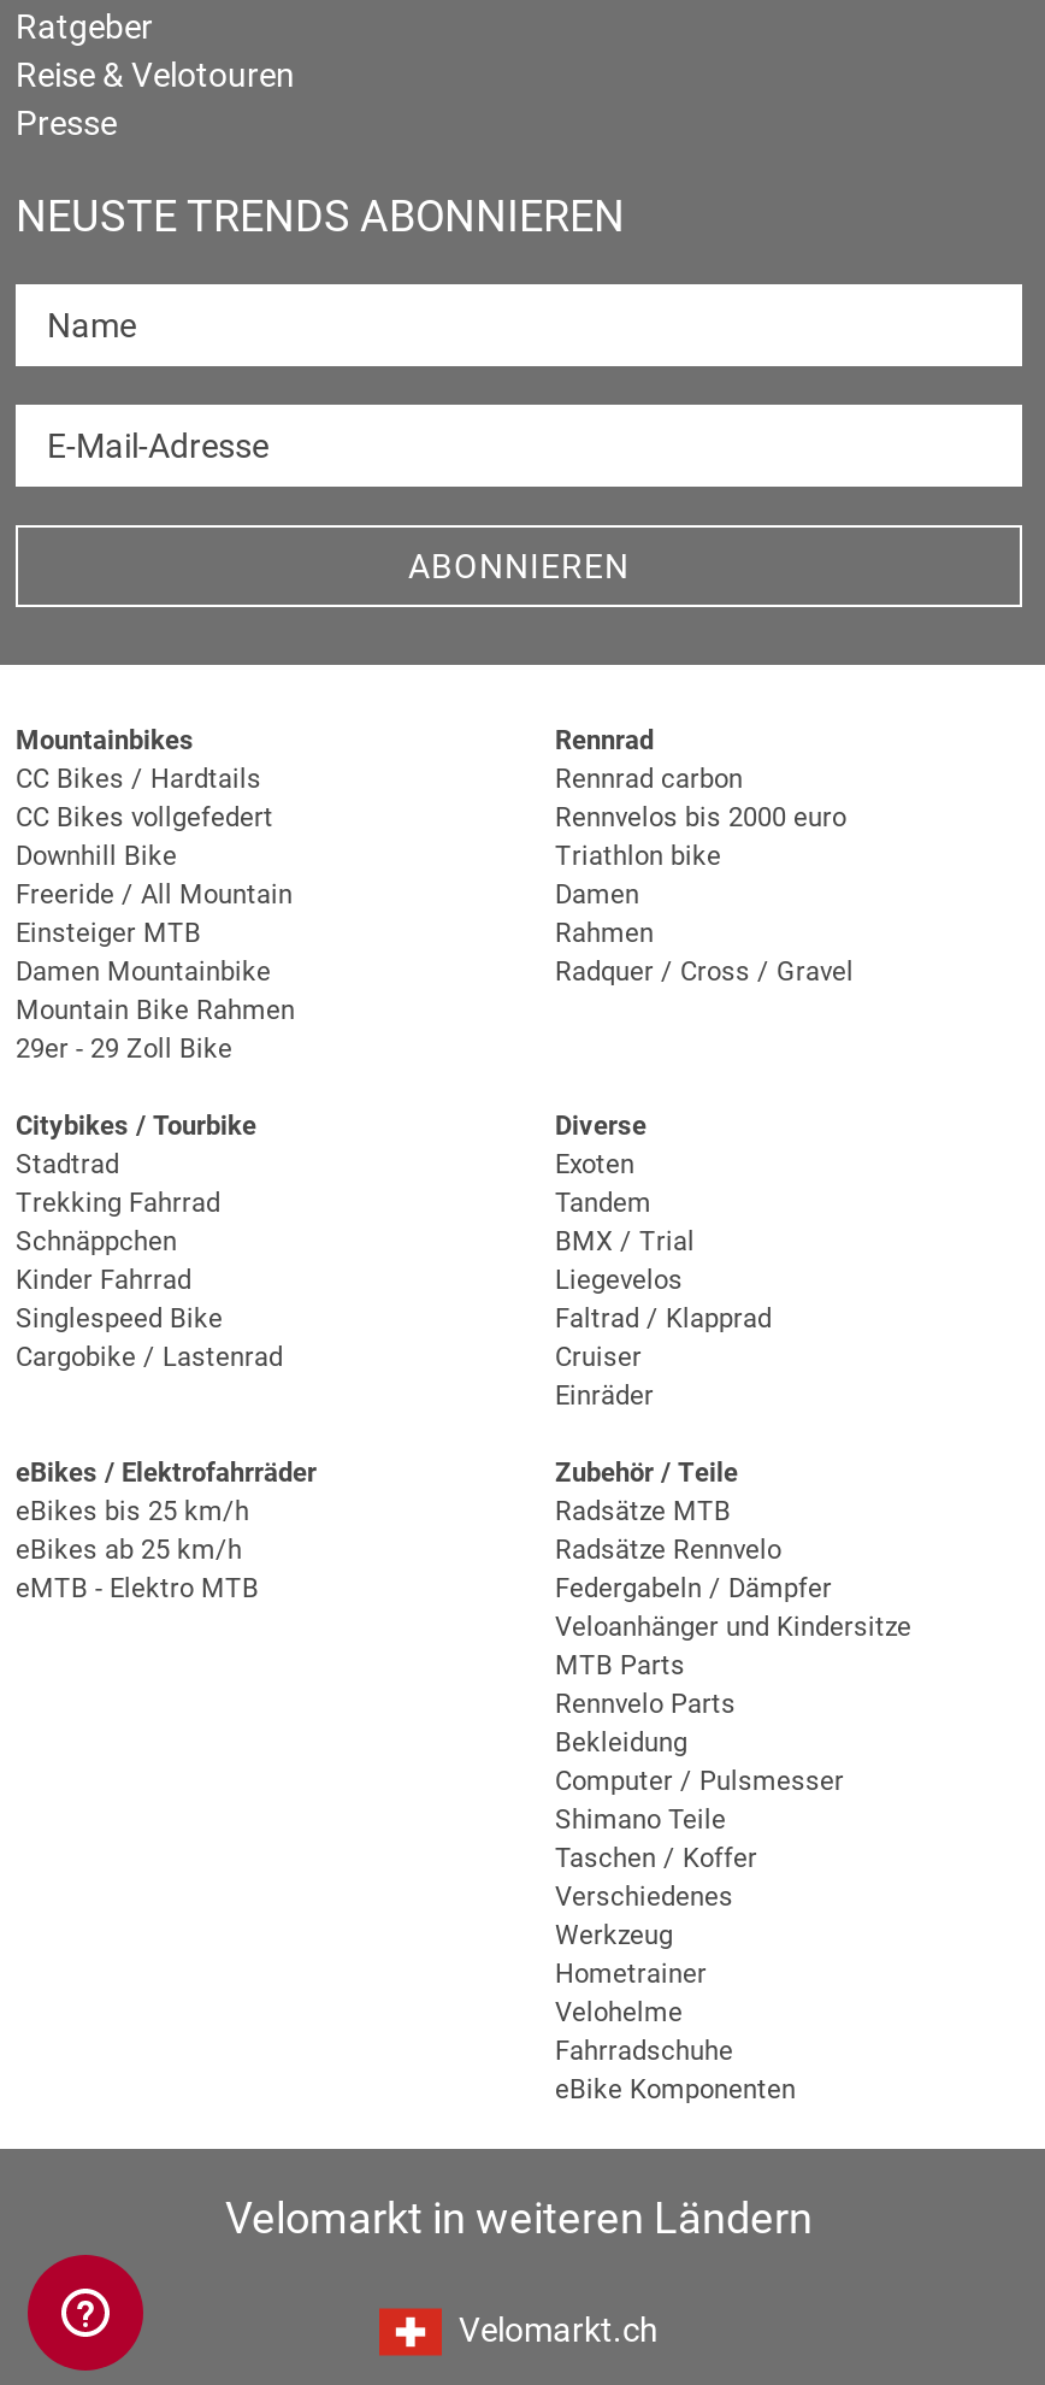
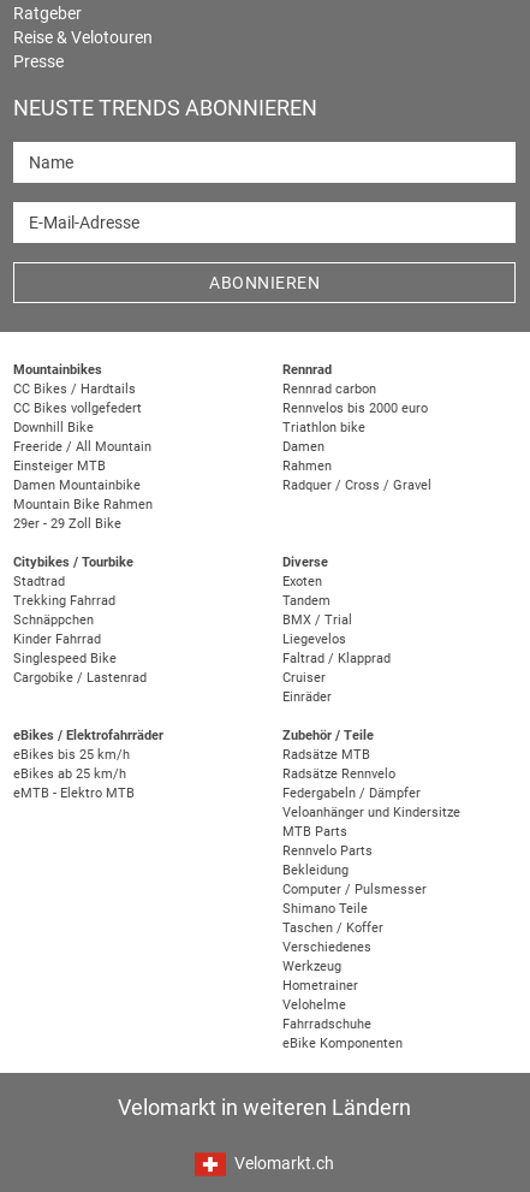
- [image]
